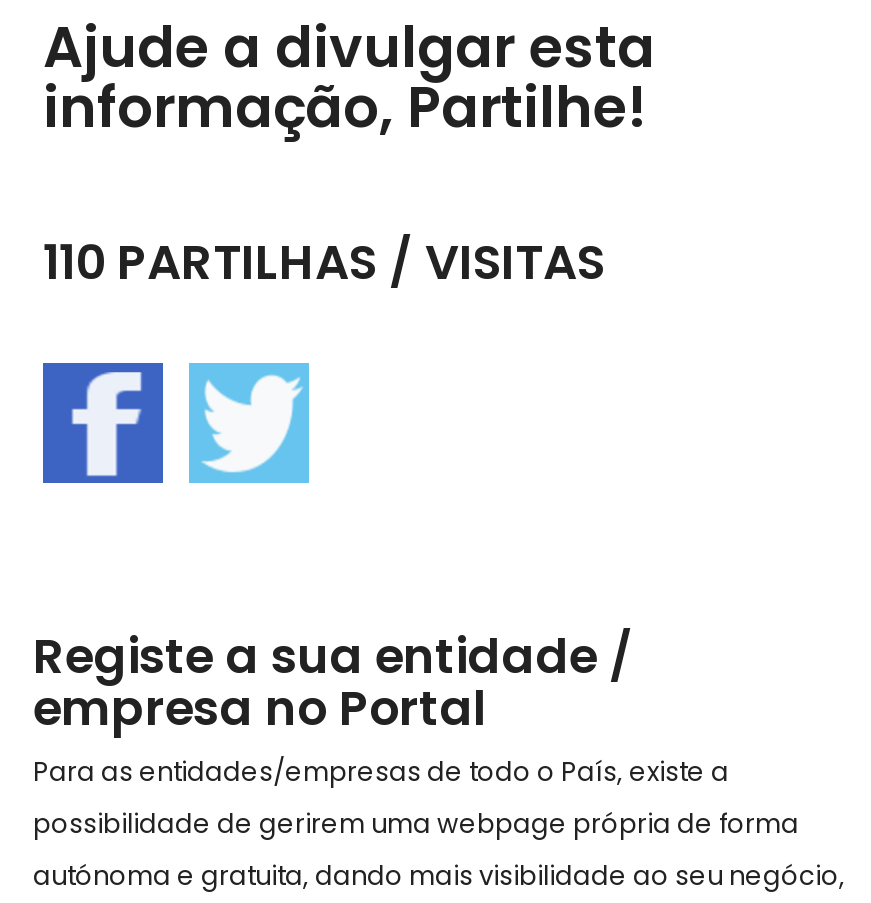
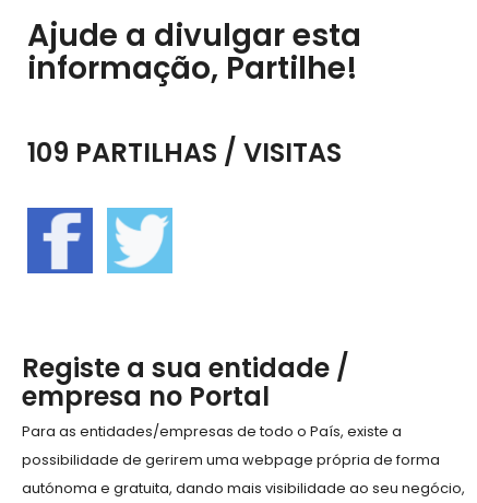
- 110 PARTILHAS / VISITAS
+ 109 PARTILHAS / VISITAS
